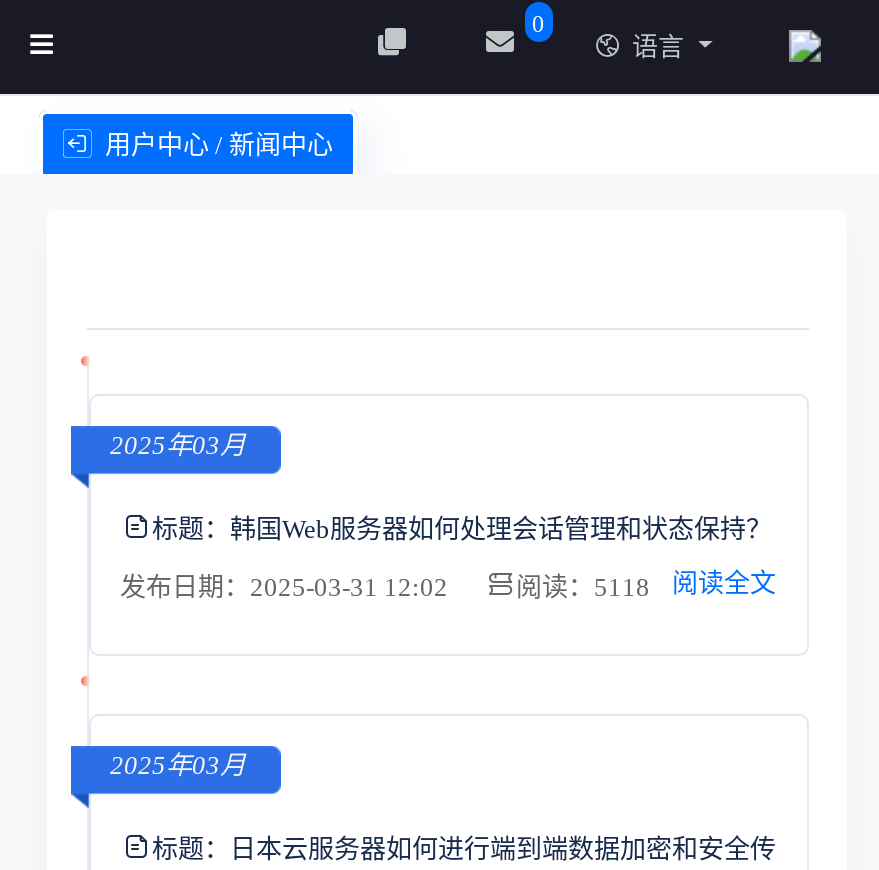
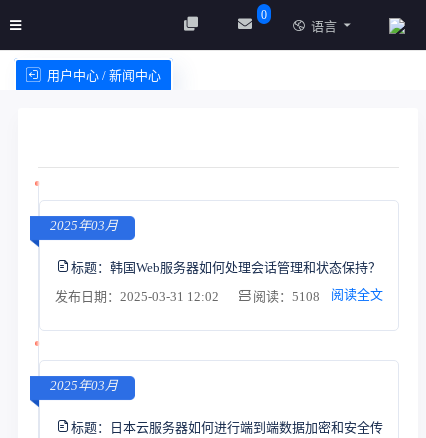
- 阅读：5118 阅读全文
+ 阅读：5108 阅读全文
